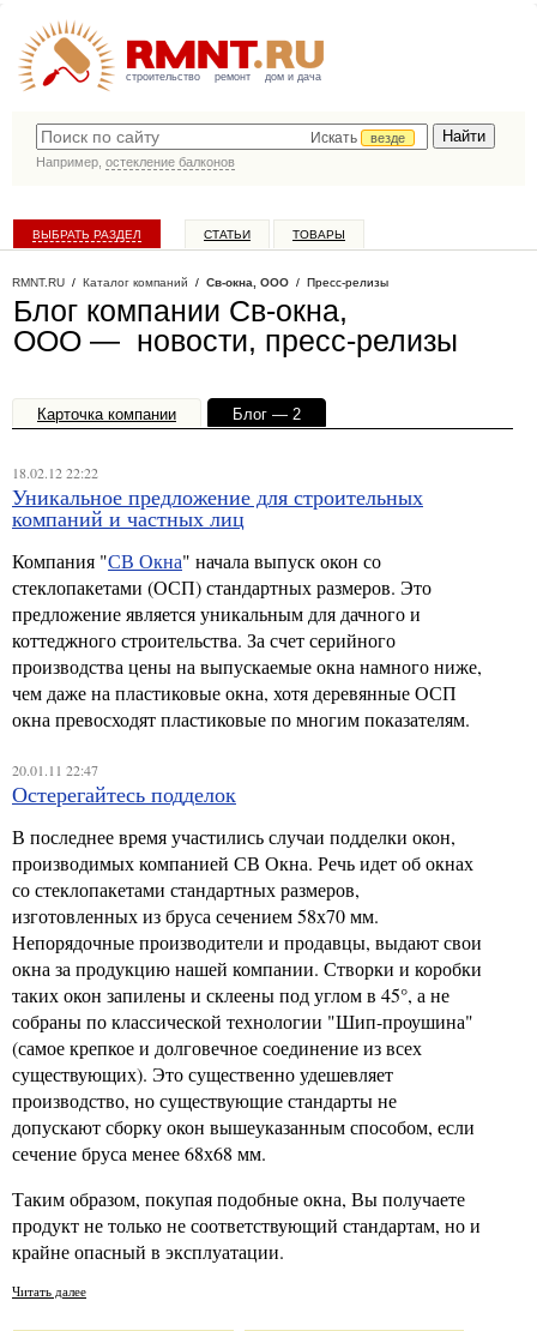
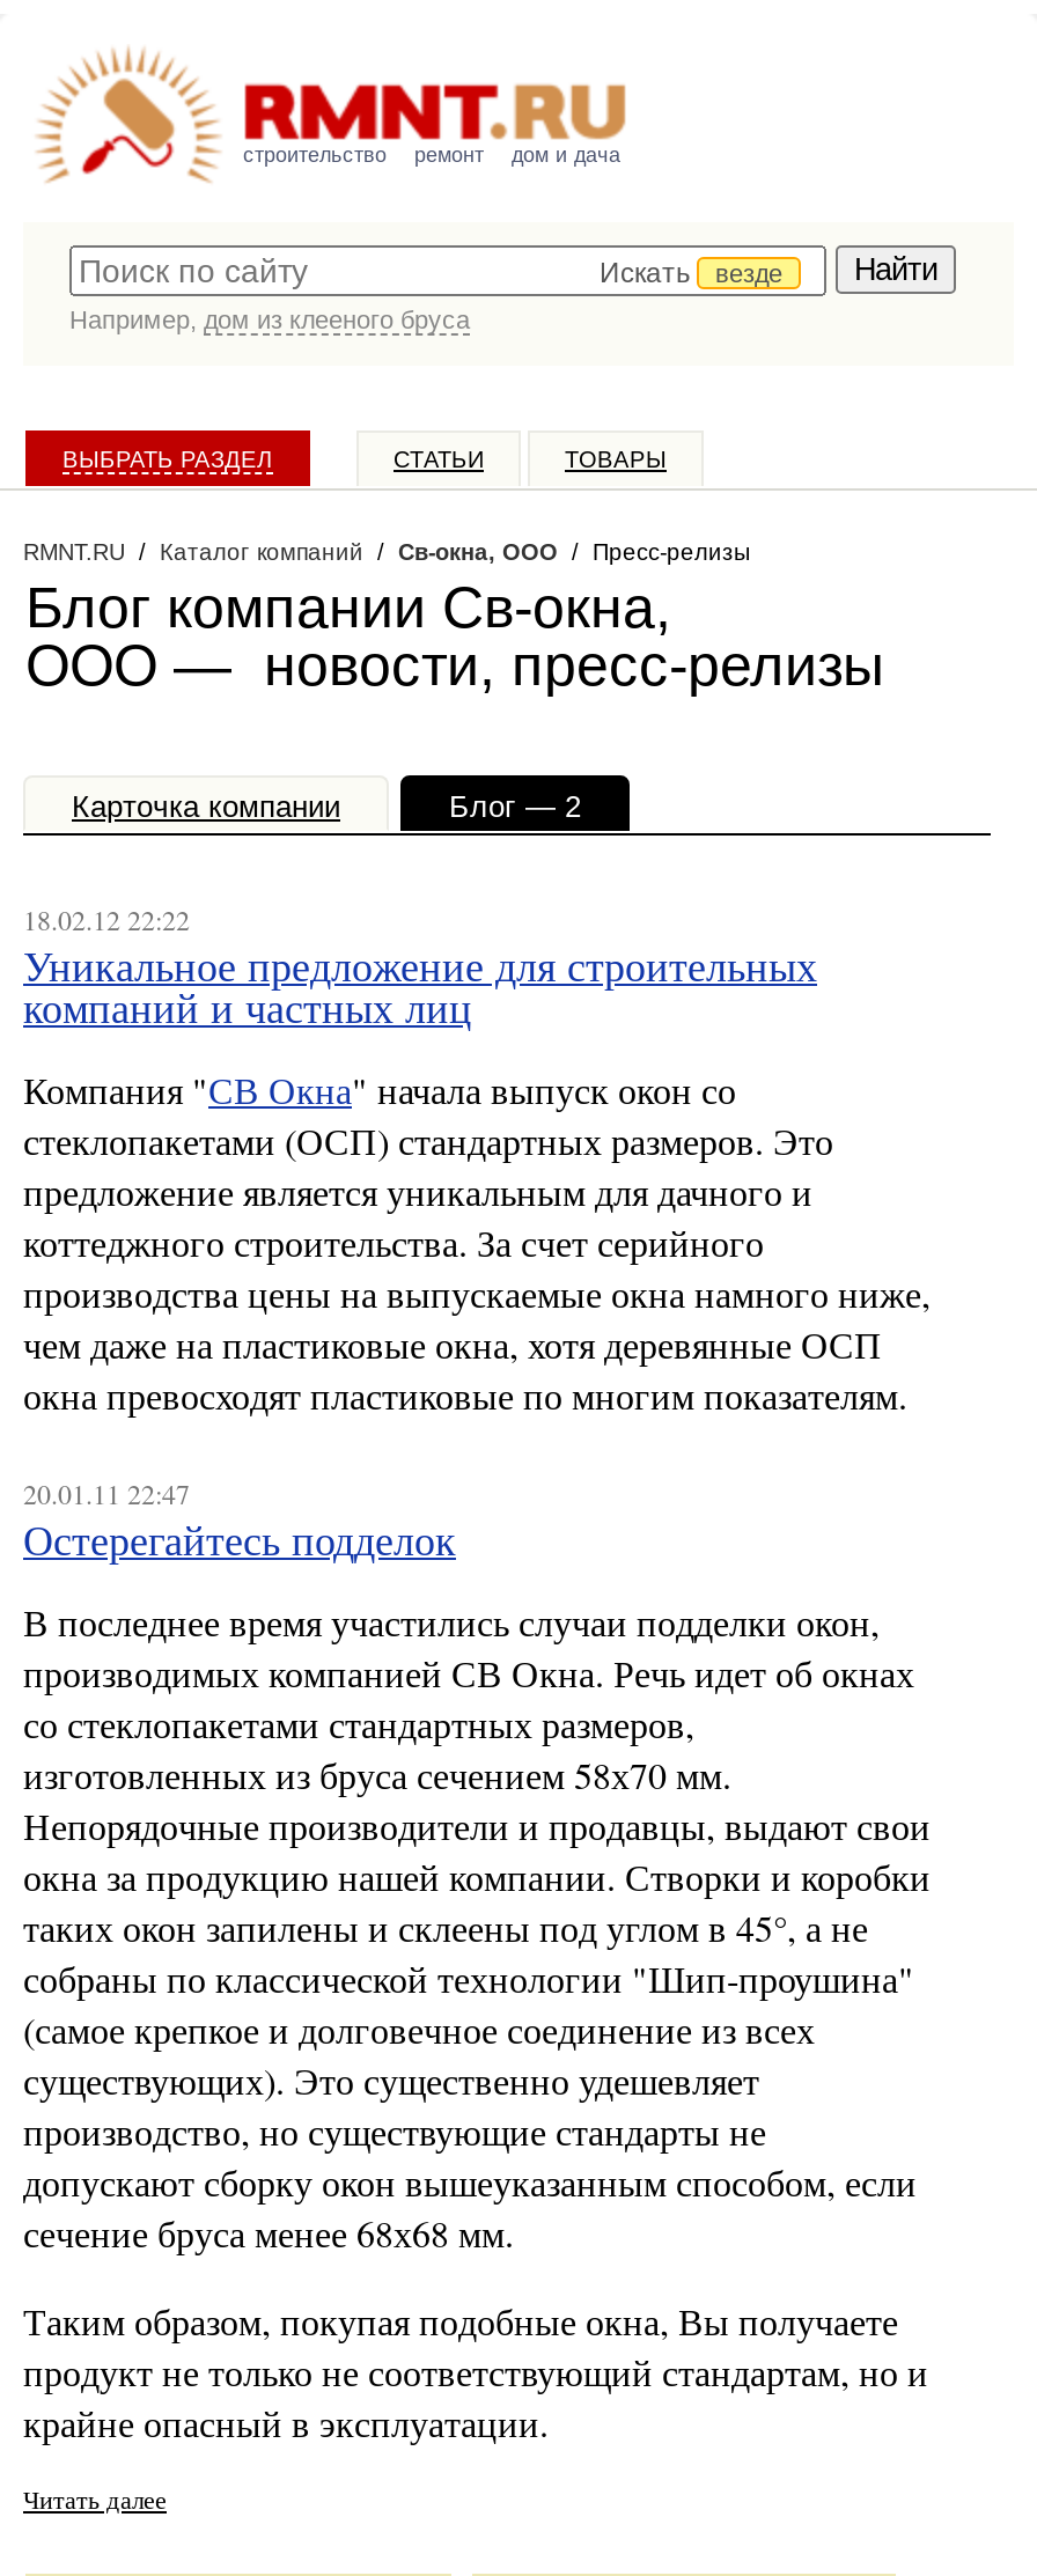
- Например, остекление балконов
+ Например, дом из клееного бруса
